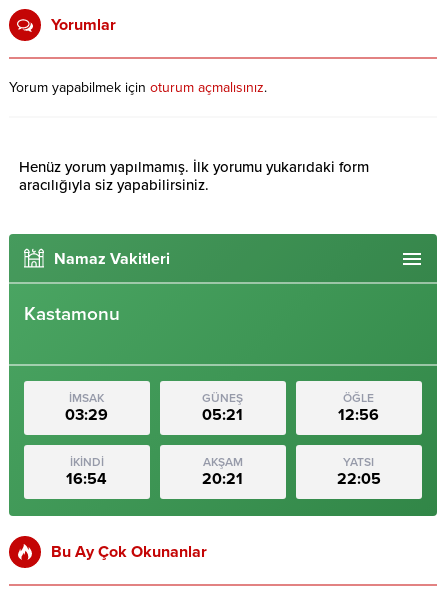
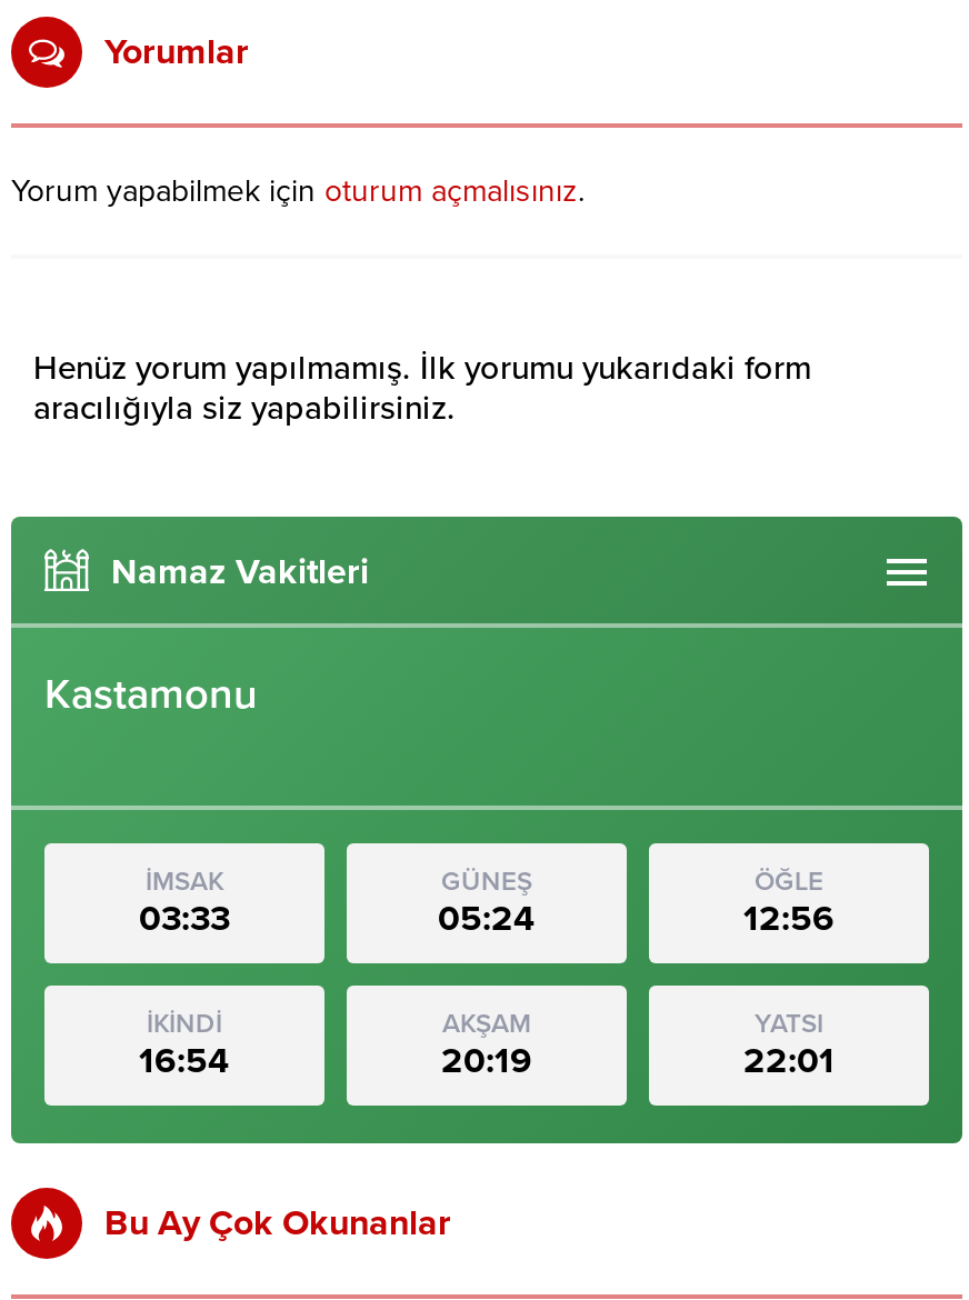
- 03:29
+ 03:33

- 05:21
+ 05:24

- 20:21
+ 20:19

- 22:05
+ 22:01
